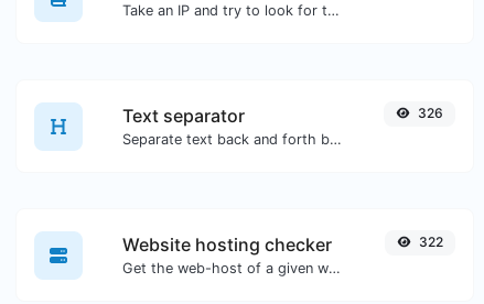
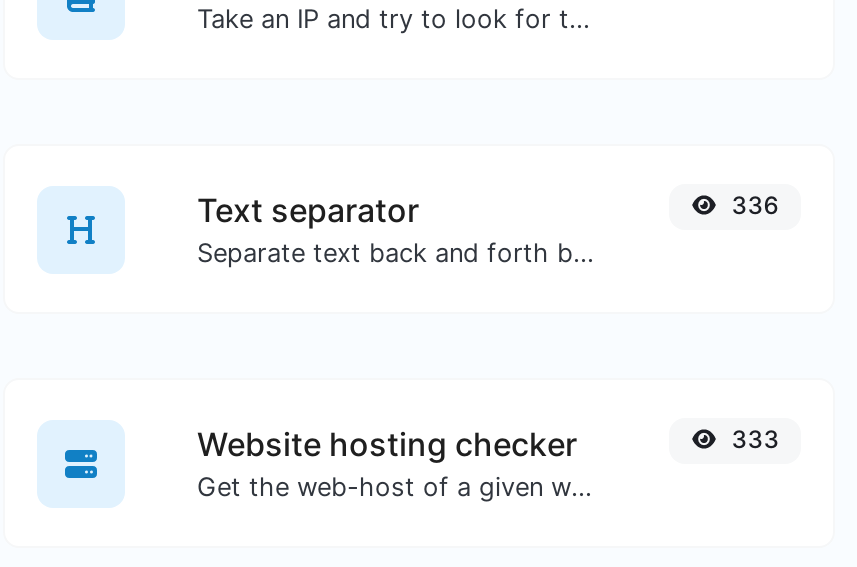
- 326
+ 336

- 322
+ 333
